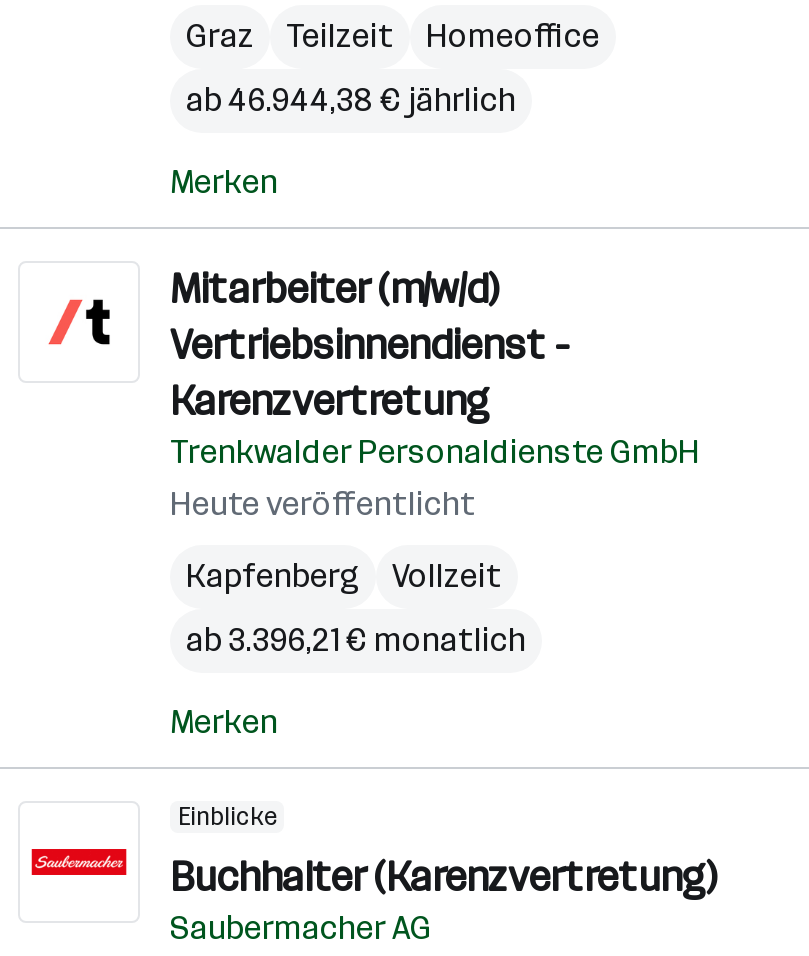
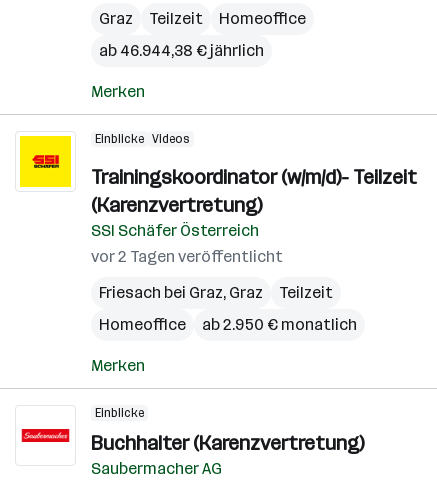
- [image]
- Mitarbeiter (m/w/d)
- Vertriebsinnendienst -
- Karenzvertretung
- Trenkwalder Personaldienste GmbH
- Heute veröffentlicht
- Kapfenberg
- Vollzeit
- ab 3.396,21 € monatlich
+ [image]
+ Einblicke Videos
+ Trainingskoordinator (w/m/d)- Teilzeit
+ (Karenzvertretung)
+ SSI Schäfer Österreich
+ vor 2 Tagen veröffentlicht
+ Friesach bei Graz, Graz
+ Teilzeit
+ Homeoffice
+ ab 2.950 € monatlich
